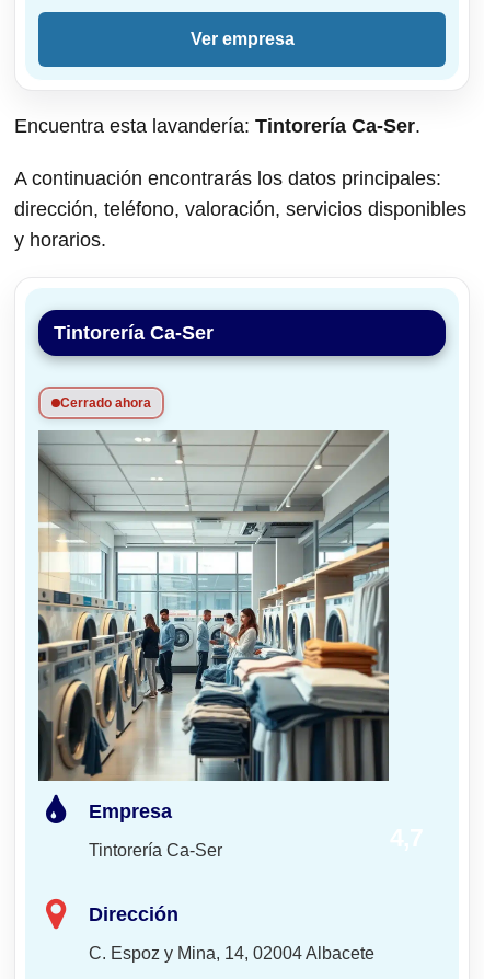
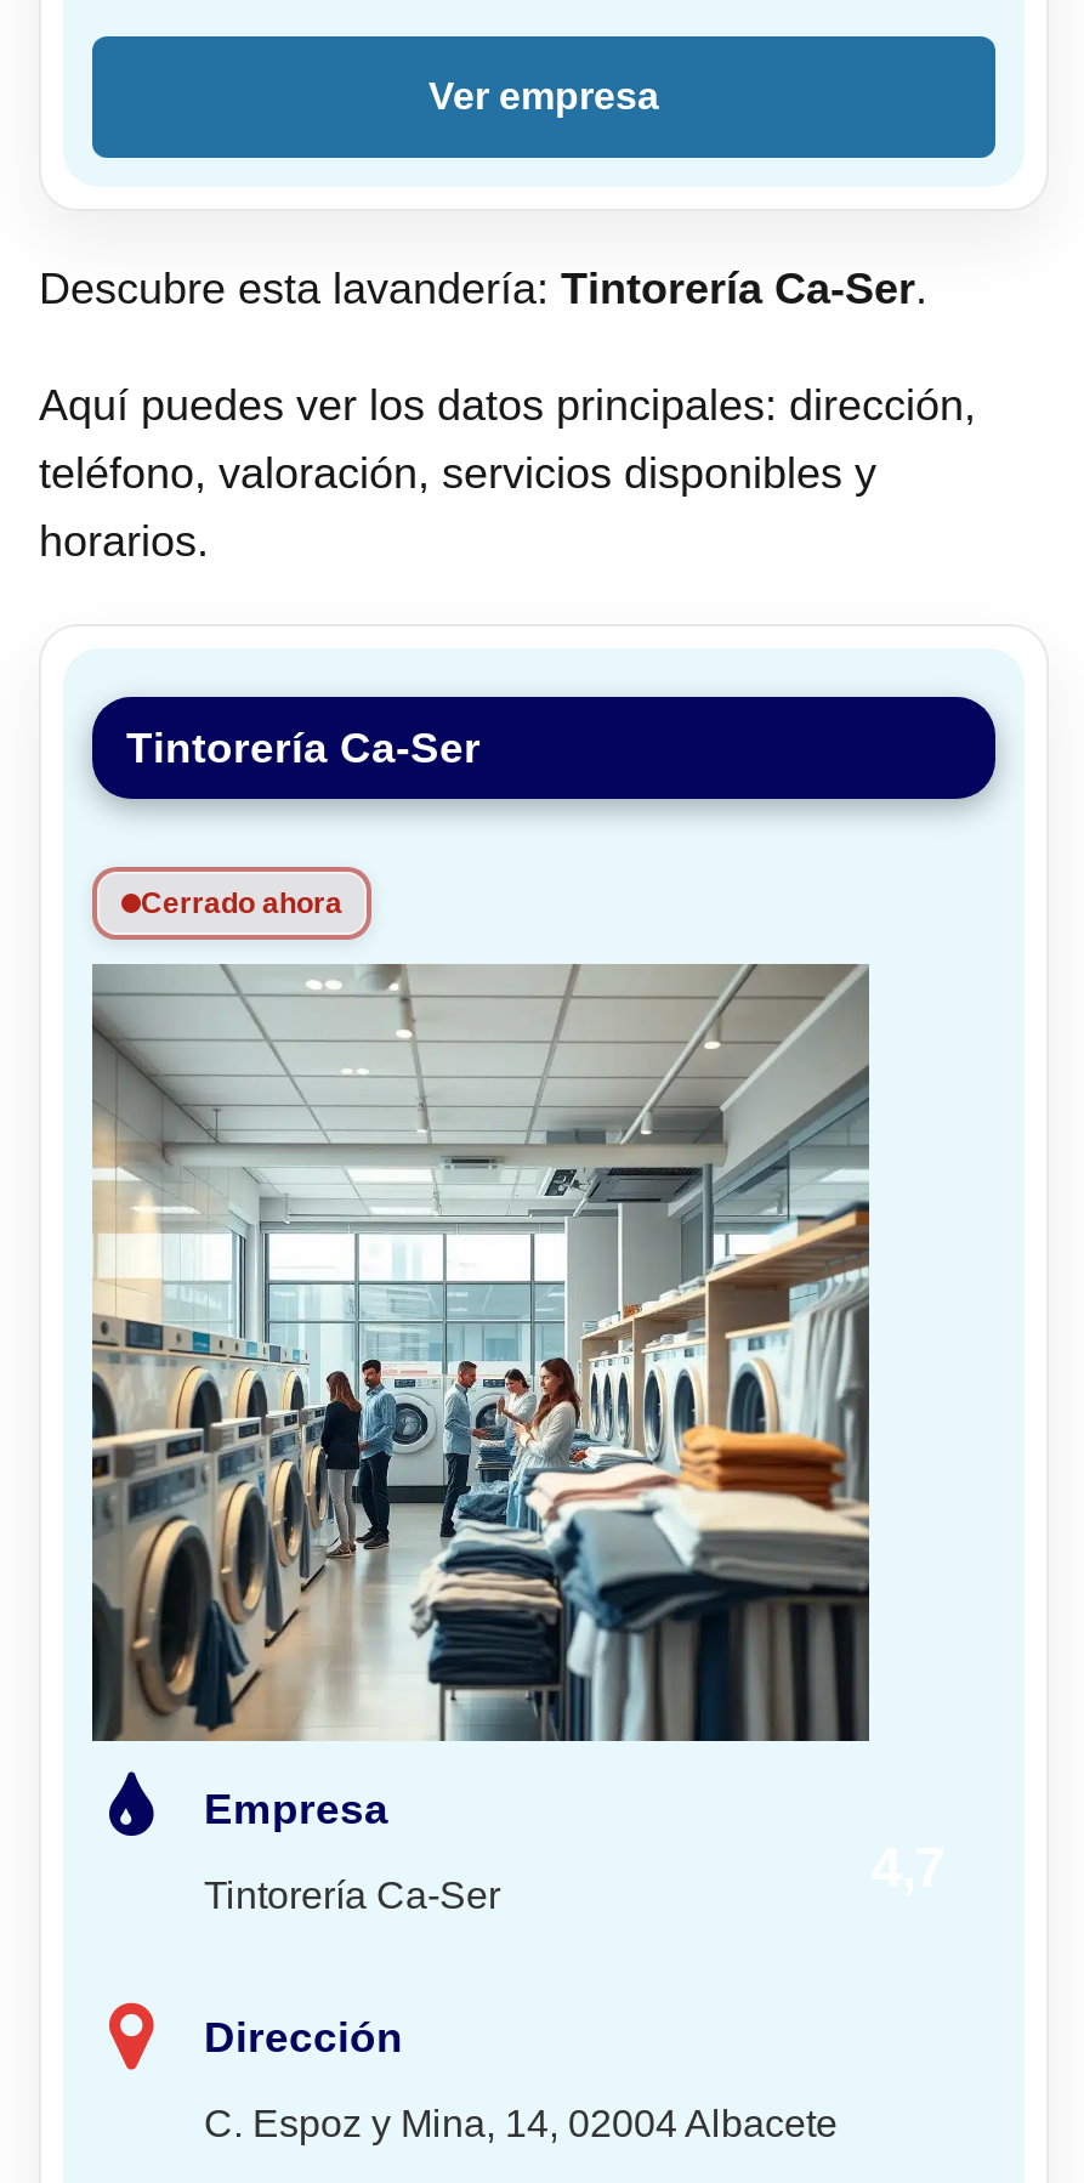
- Encuentra esta lavandería: Tintorería Ca-Ser.
+ Descubre esta lavandería: Tintorería Ca-Ser.

- A continuación encontrarás los datos principales:
- dirección, teléfono, valoración, servicios disponibles
- y horarios.
+ Aquí puedes ver los datos principales: dirección,
+ teléfono, valoración, servicios disponibles y
+ horarios.
